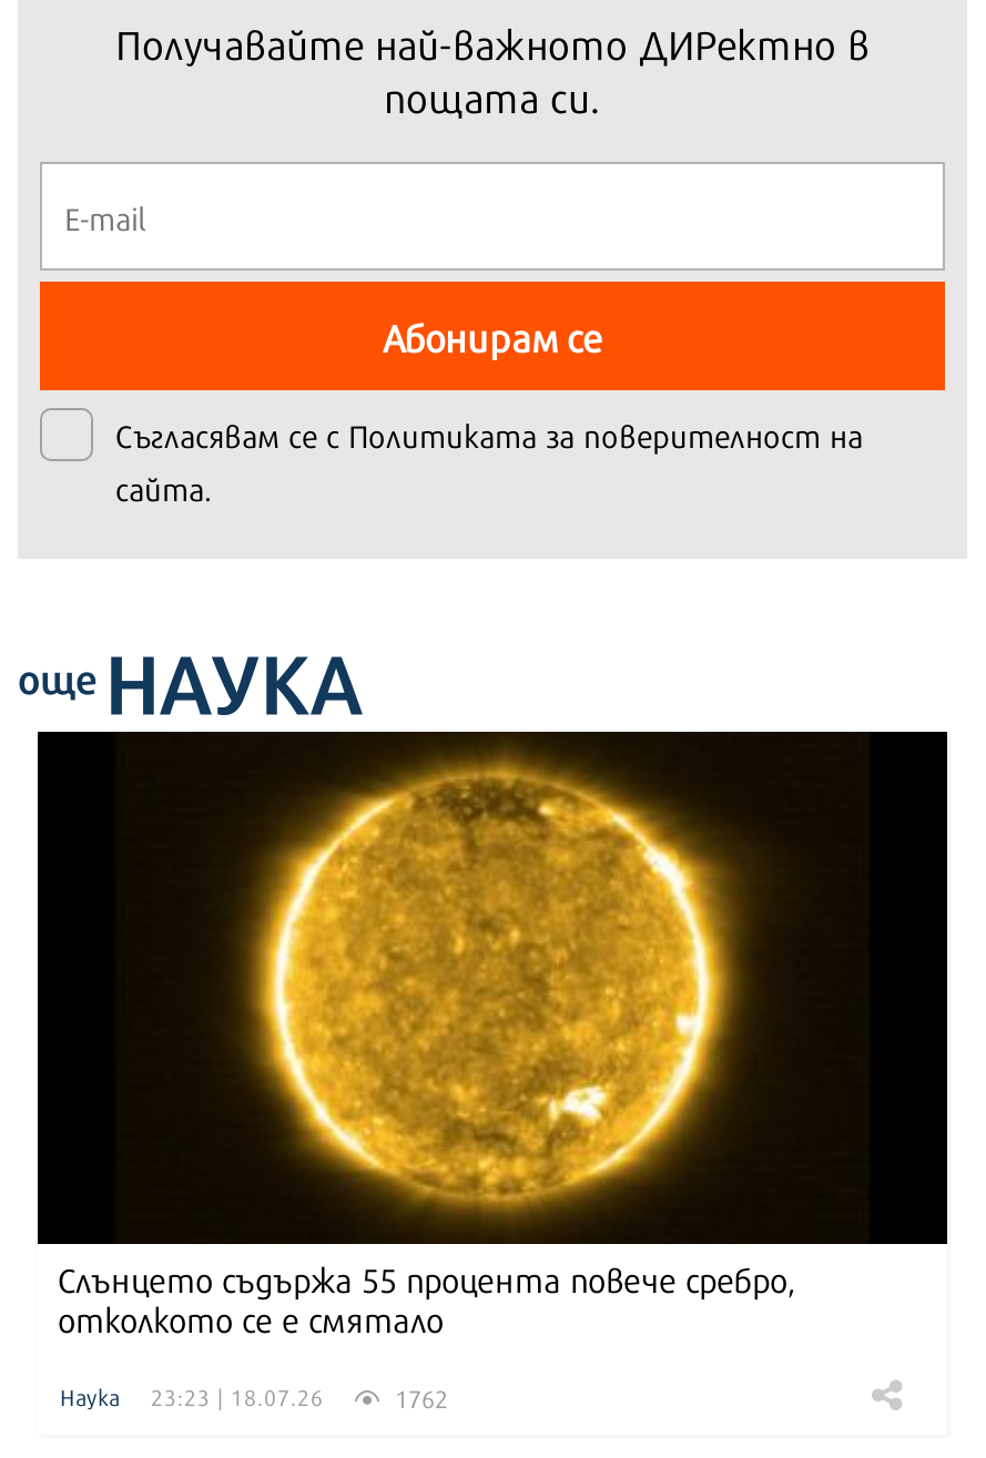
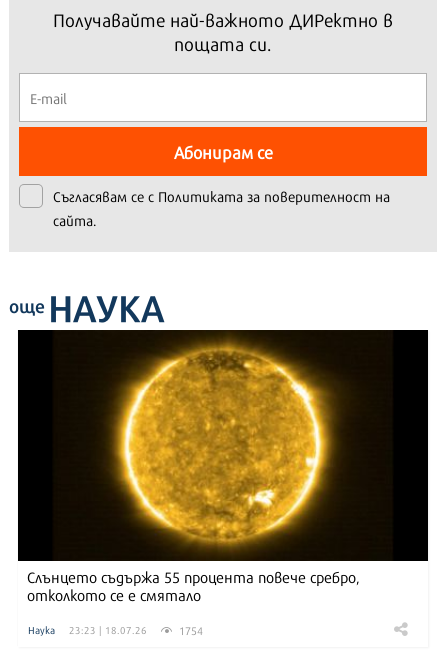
- 1762
+ 1754
